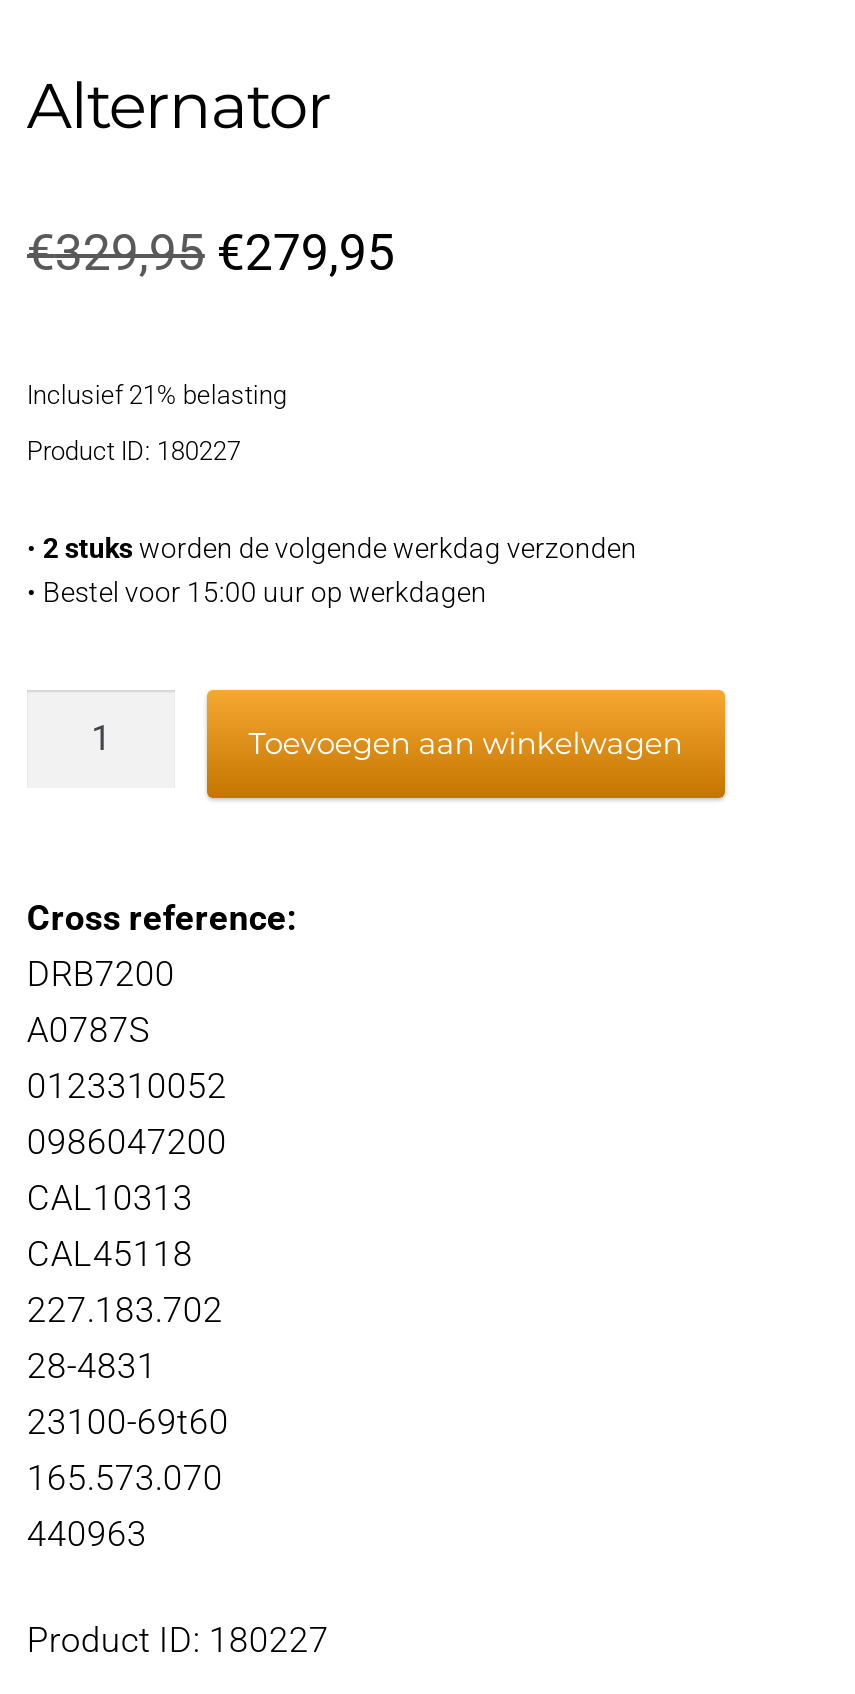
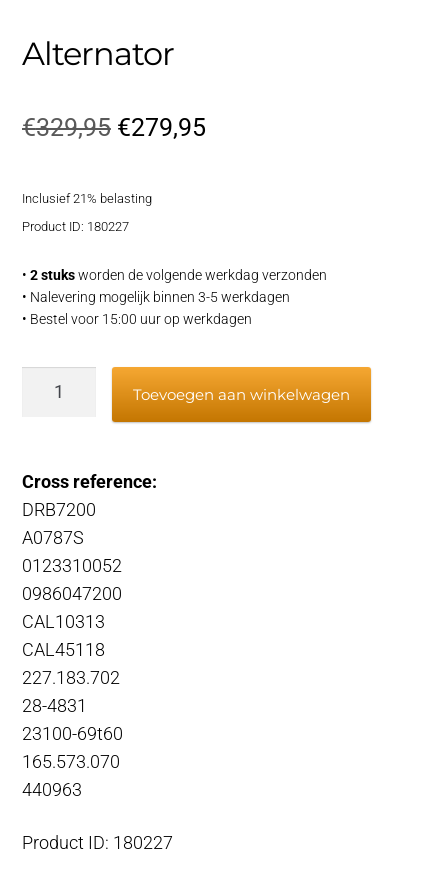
+ • Nalevering mogelijk binnen 3-5 werkdagen
